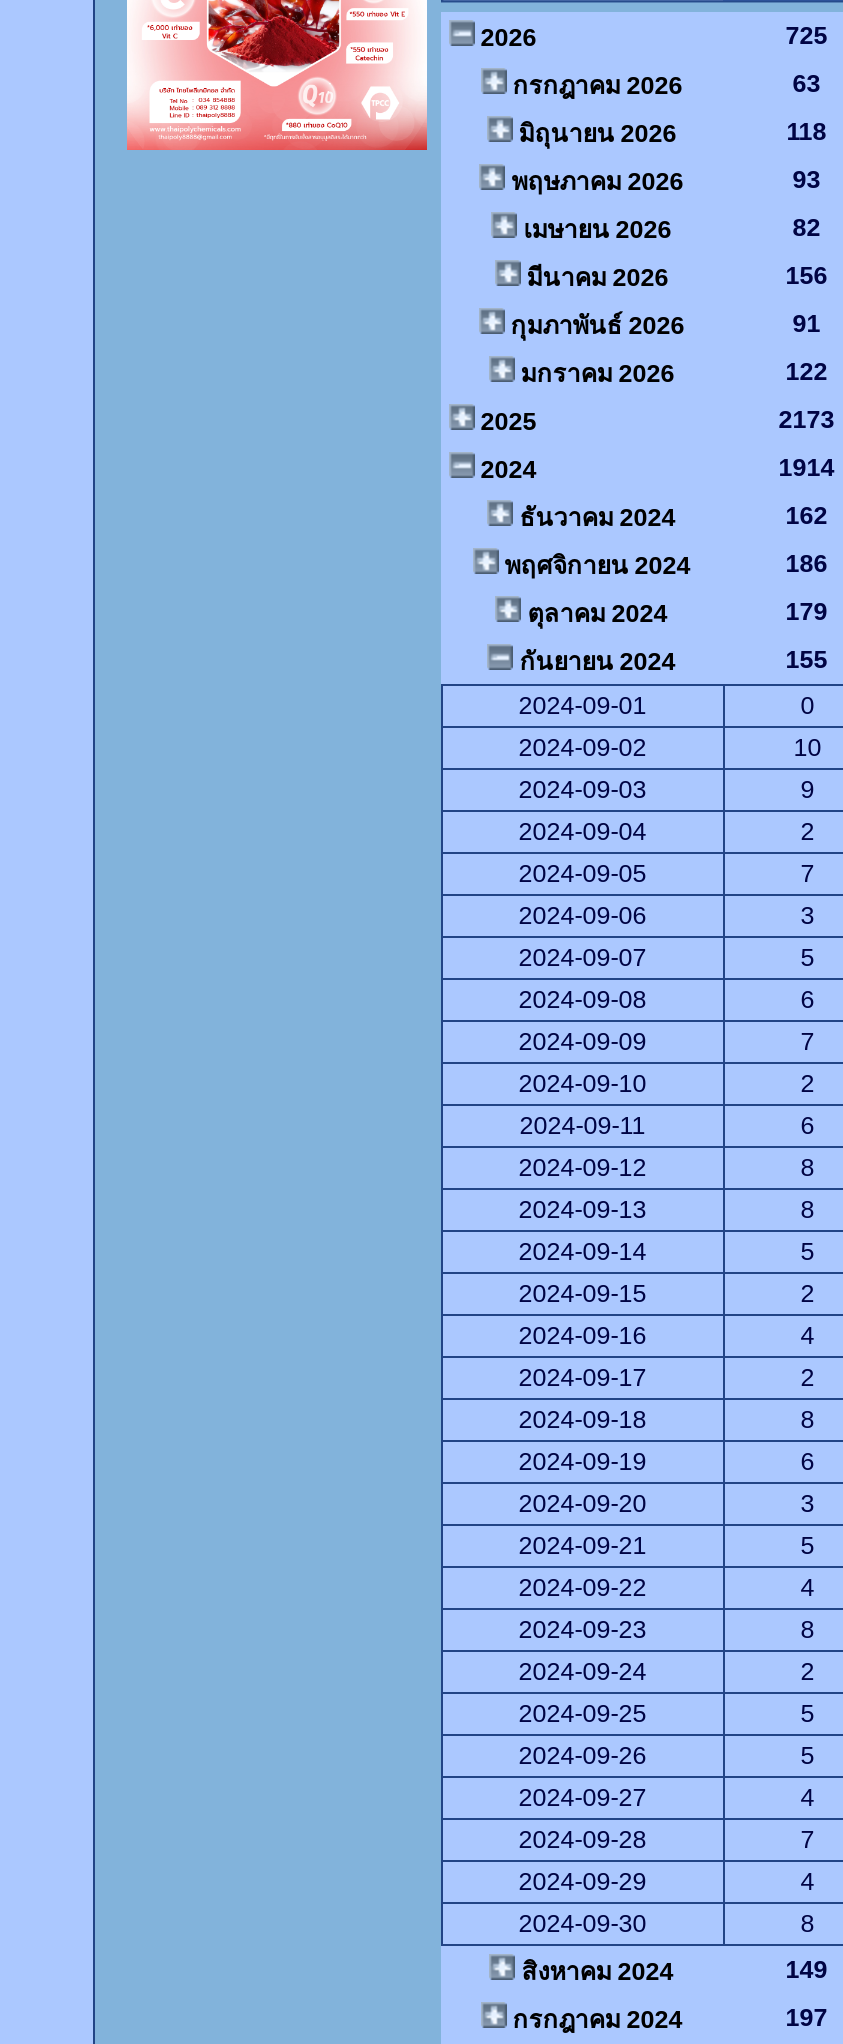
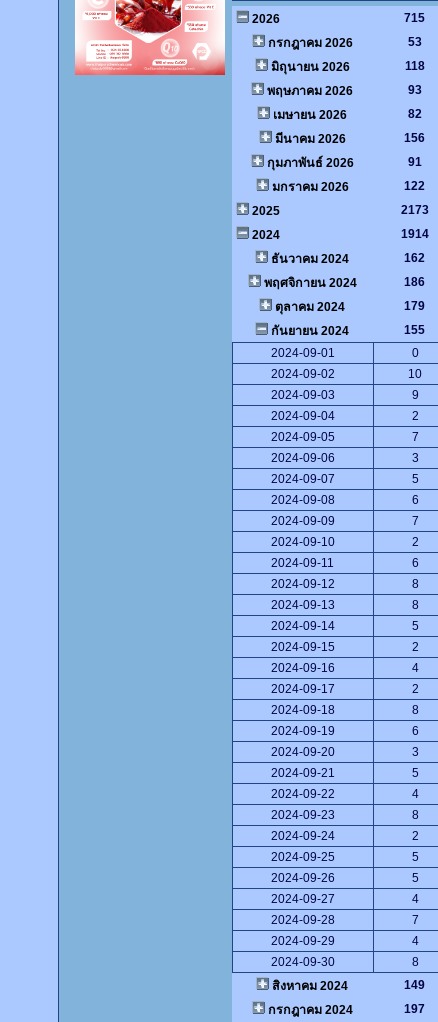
- 725
+ 715

- 63
+ 53
